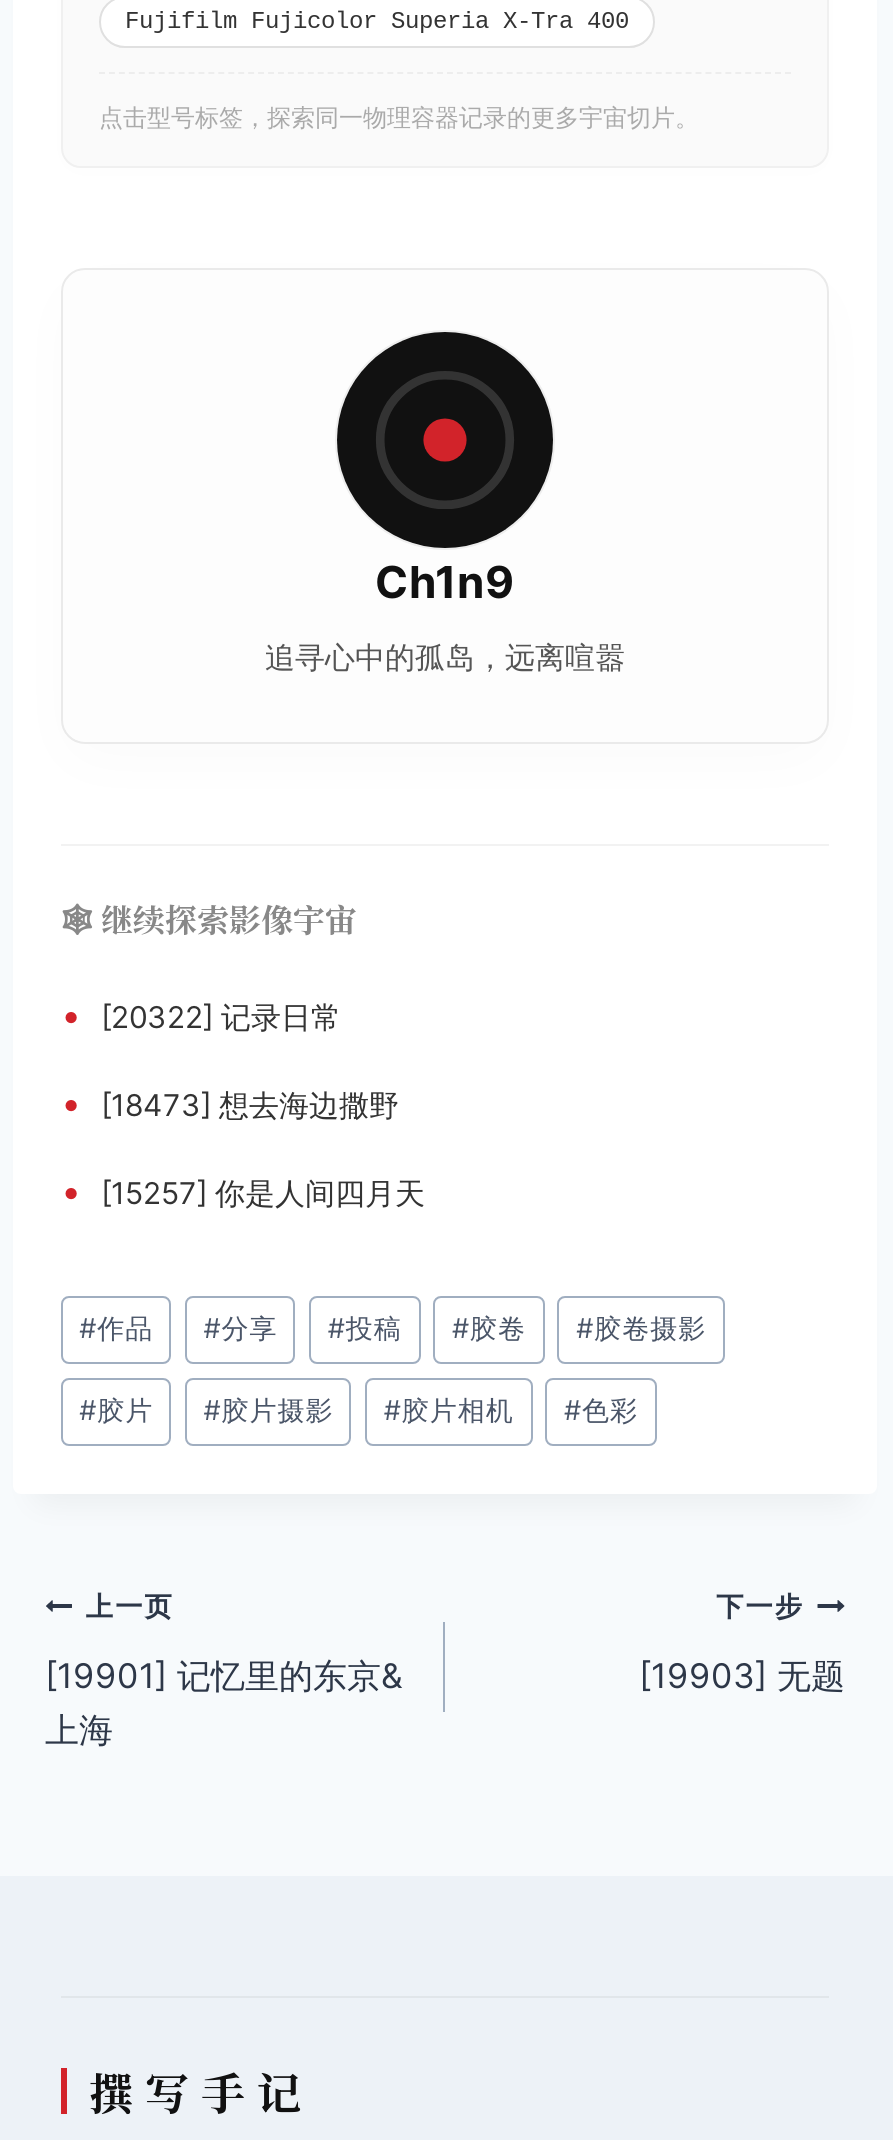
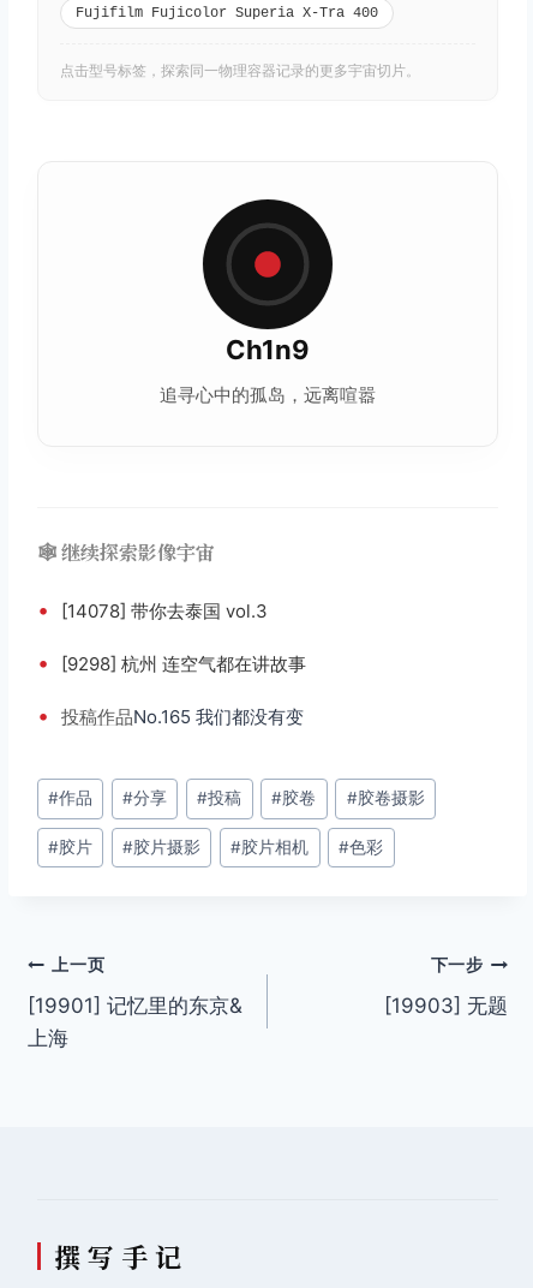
- • [20322] 记录日常
+ • [14078] 带你去泰国 vol.3

- • [18473] 想去海边撒野
+ • [9298] 杭州 连空气都在讲故事

- • [15257] 你是人间四月天
+ • 投稿作品No.165 我们都没有变
